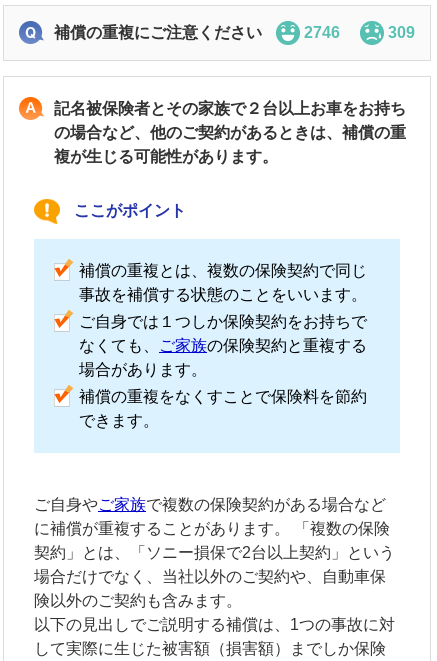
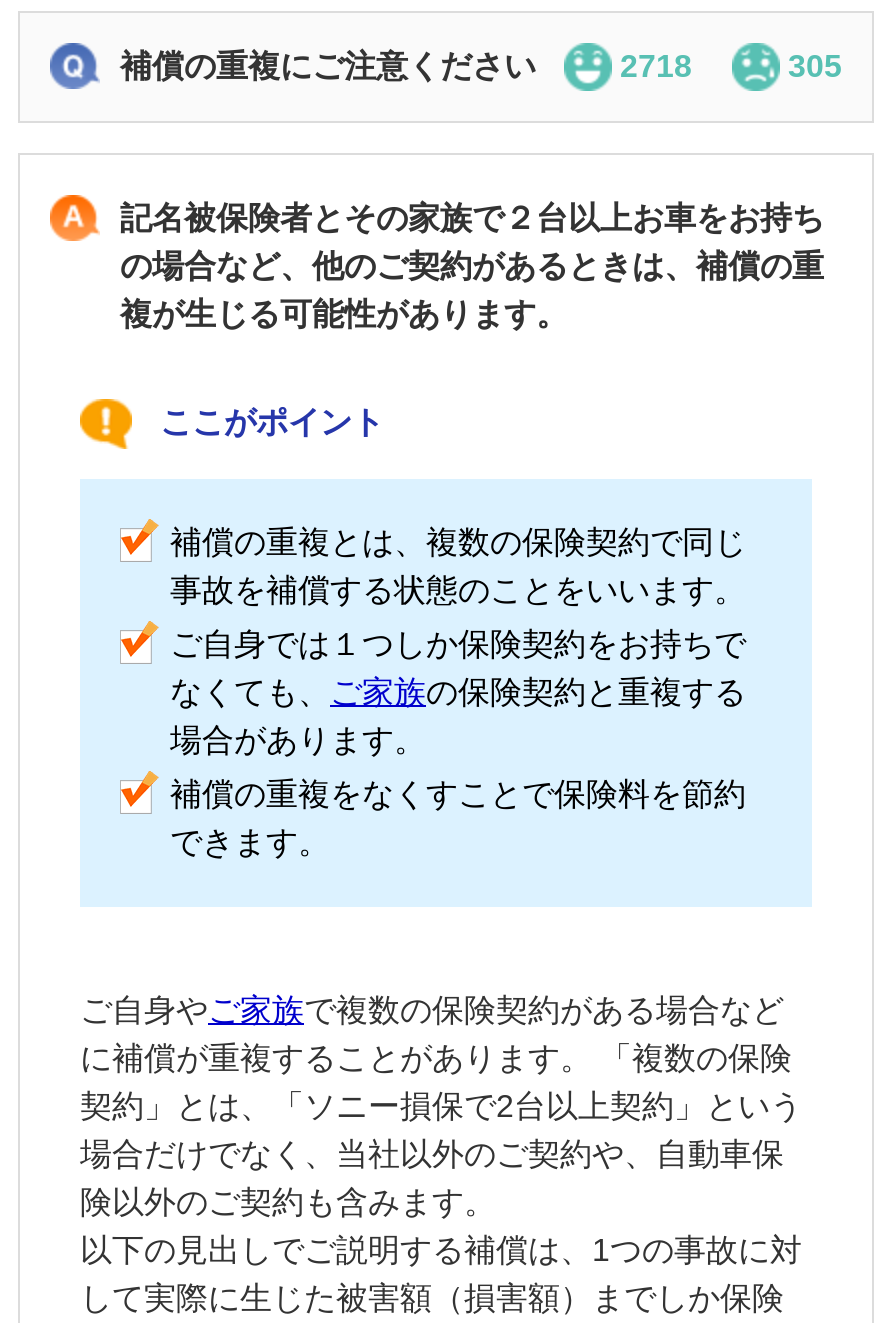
- 2746
+ 2718

- 309
+ 305
